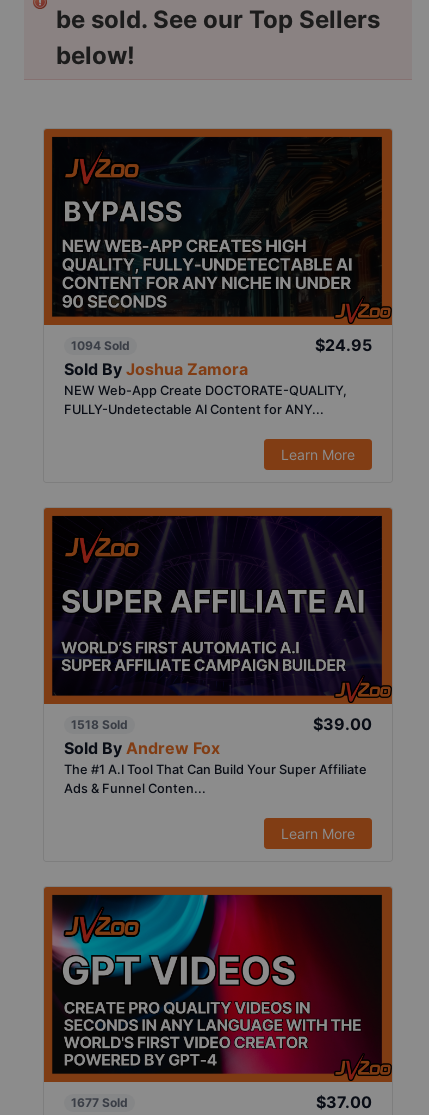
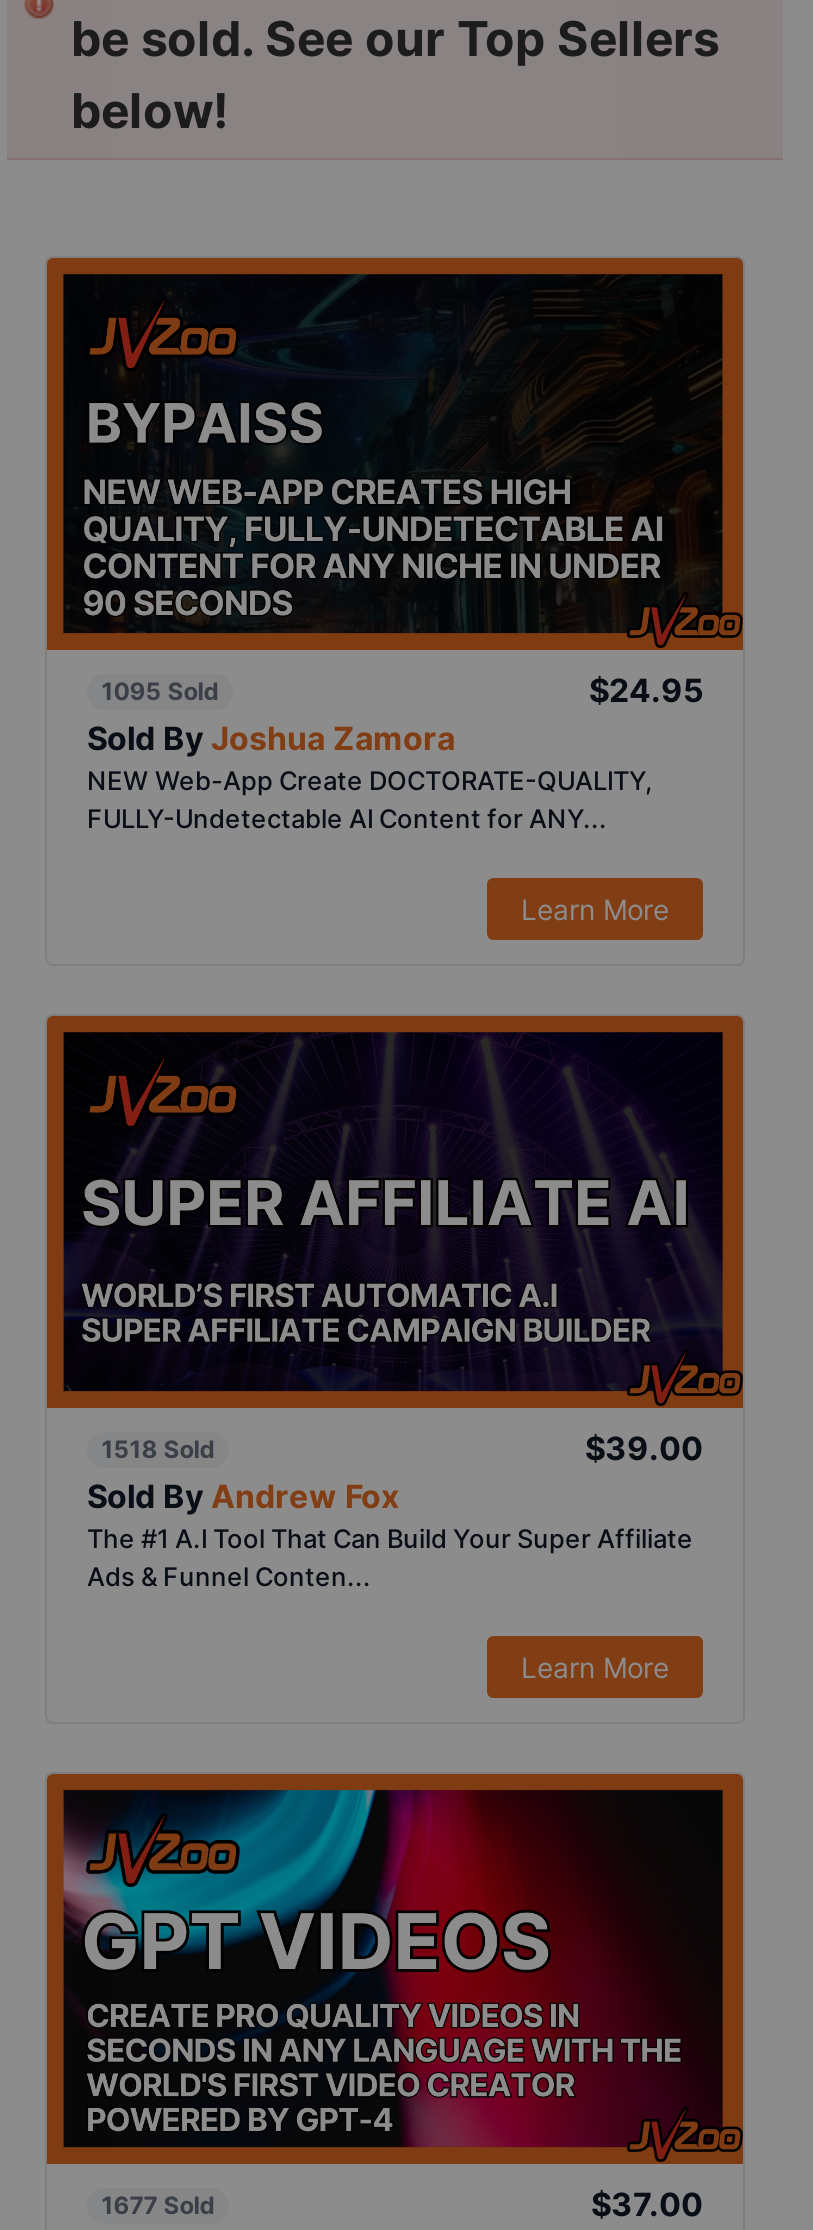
- 1094 Sold
+ 1095 Sold
